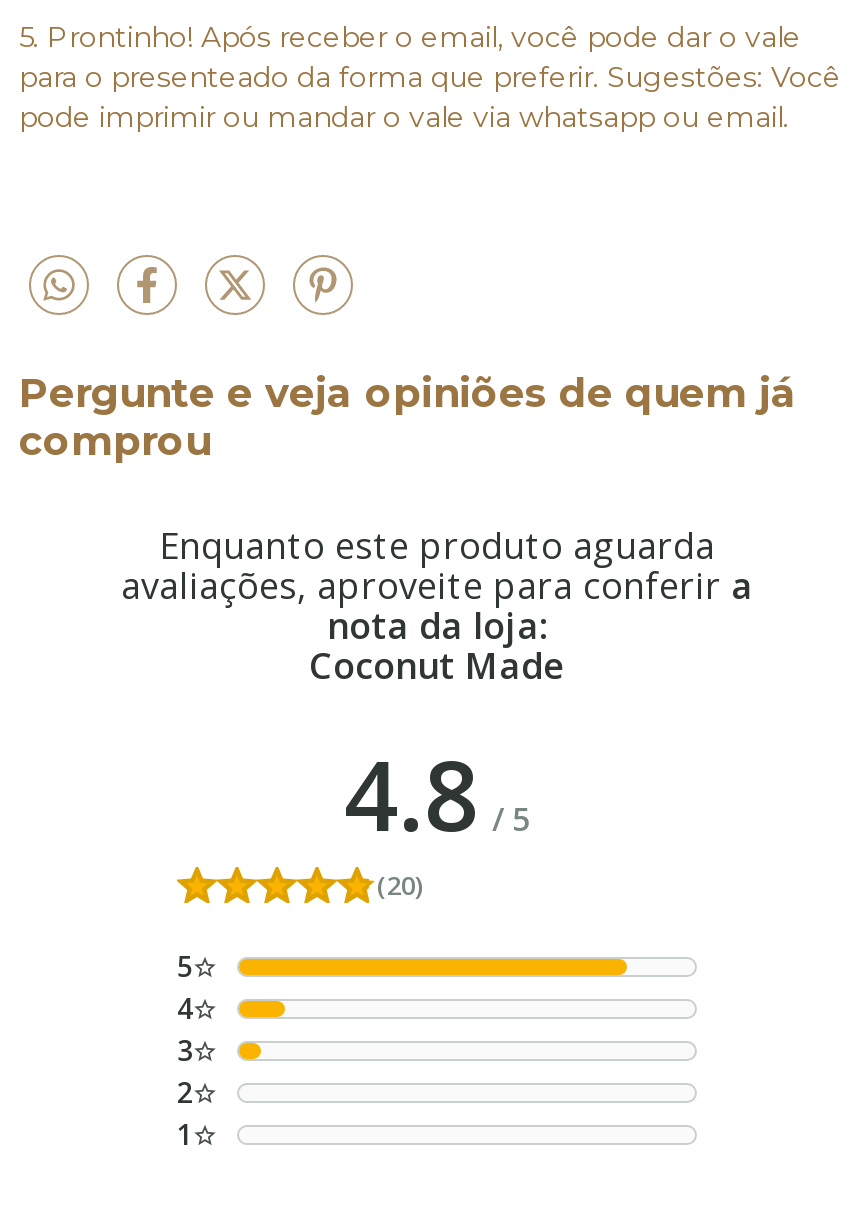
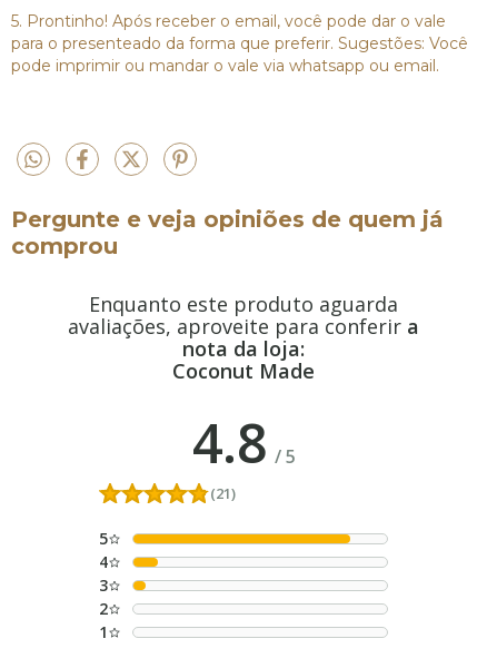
- (20)
+ (21)
